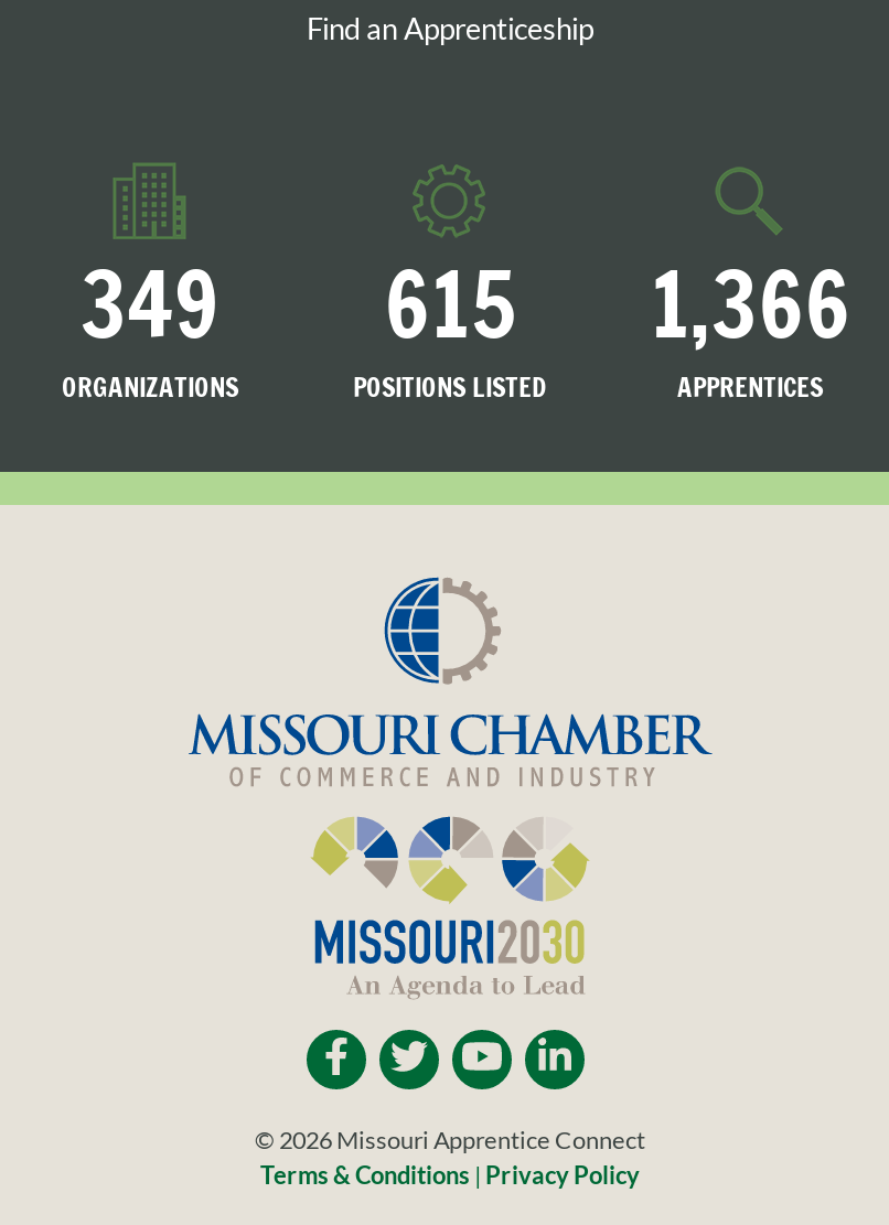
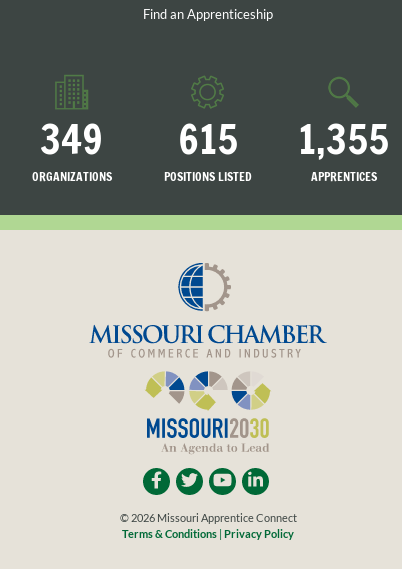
- 349 615 1,366
+ 349 615 1,355
